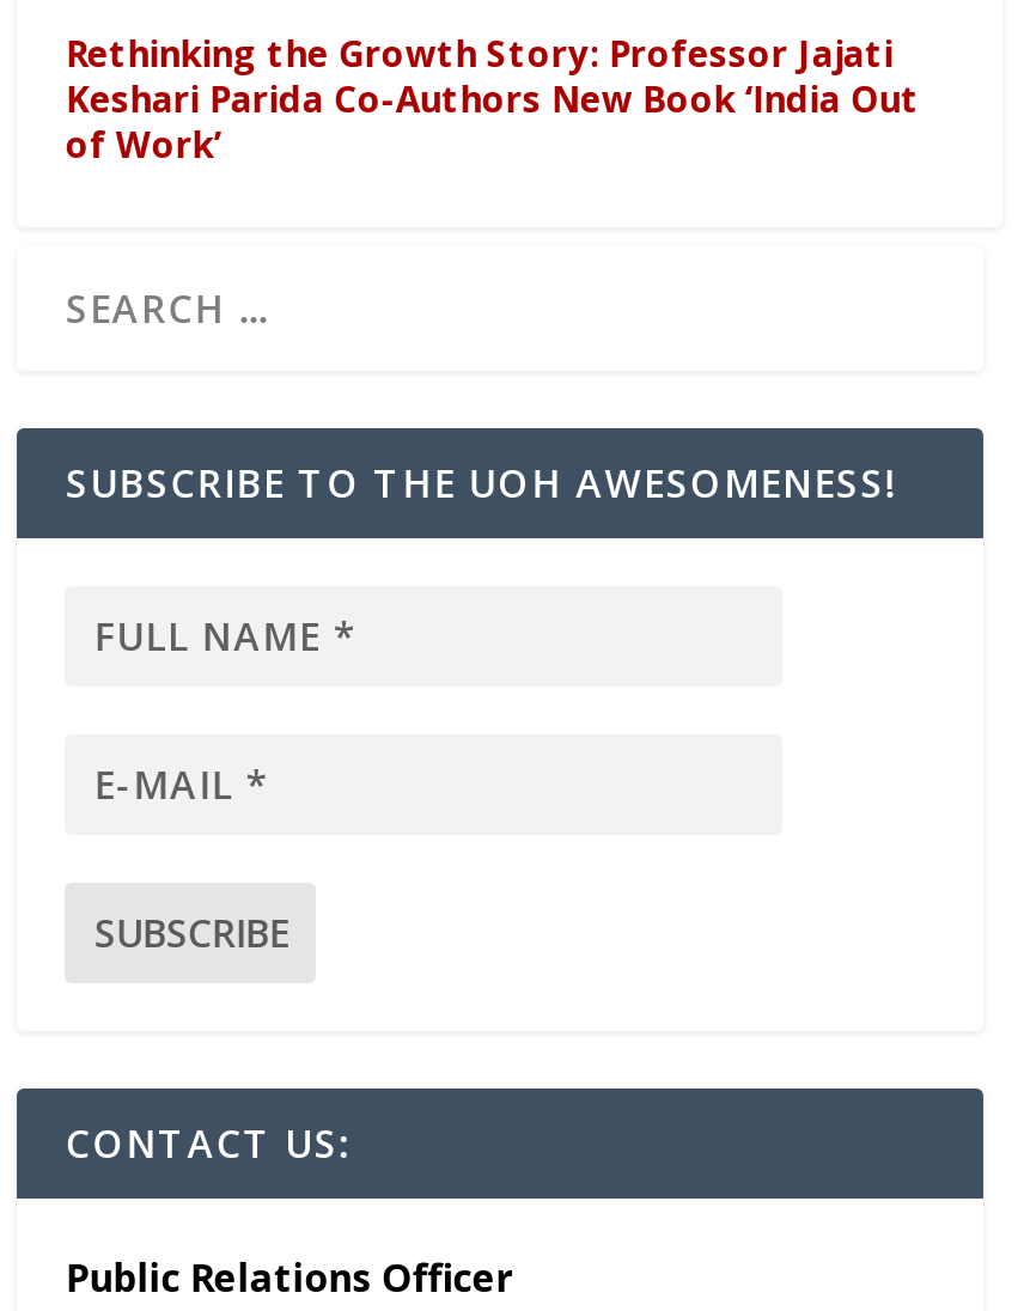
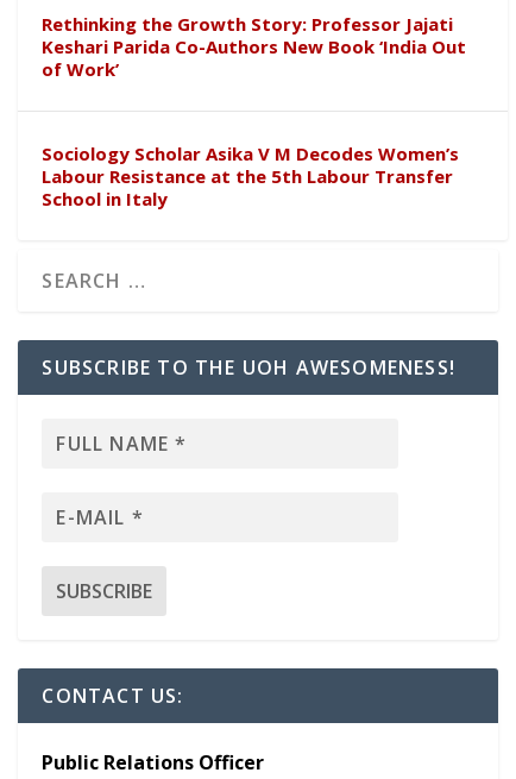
+ Sociology Scholar Asika V M Decodes Women’s
+ Labour Resistance at the 5th Labour Transfer
+ School in Italy
